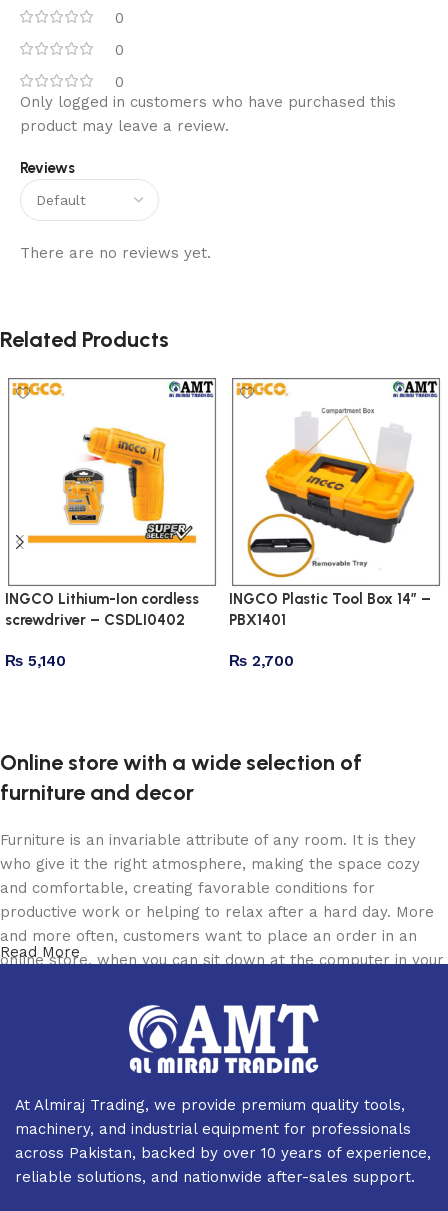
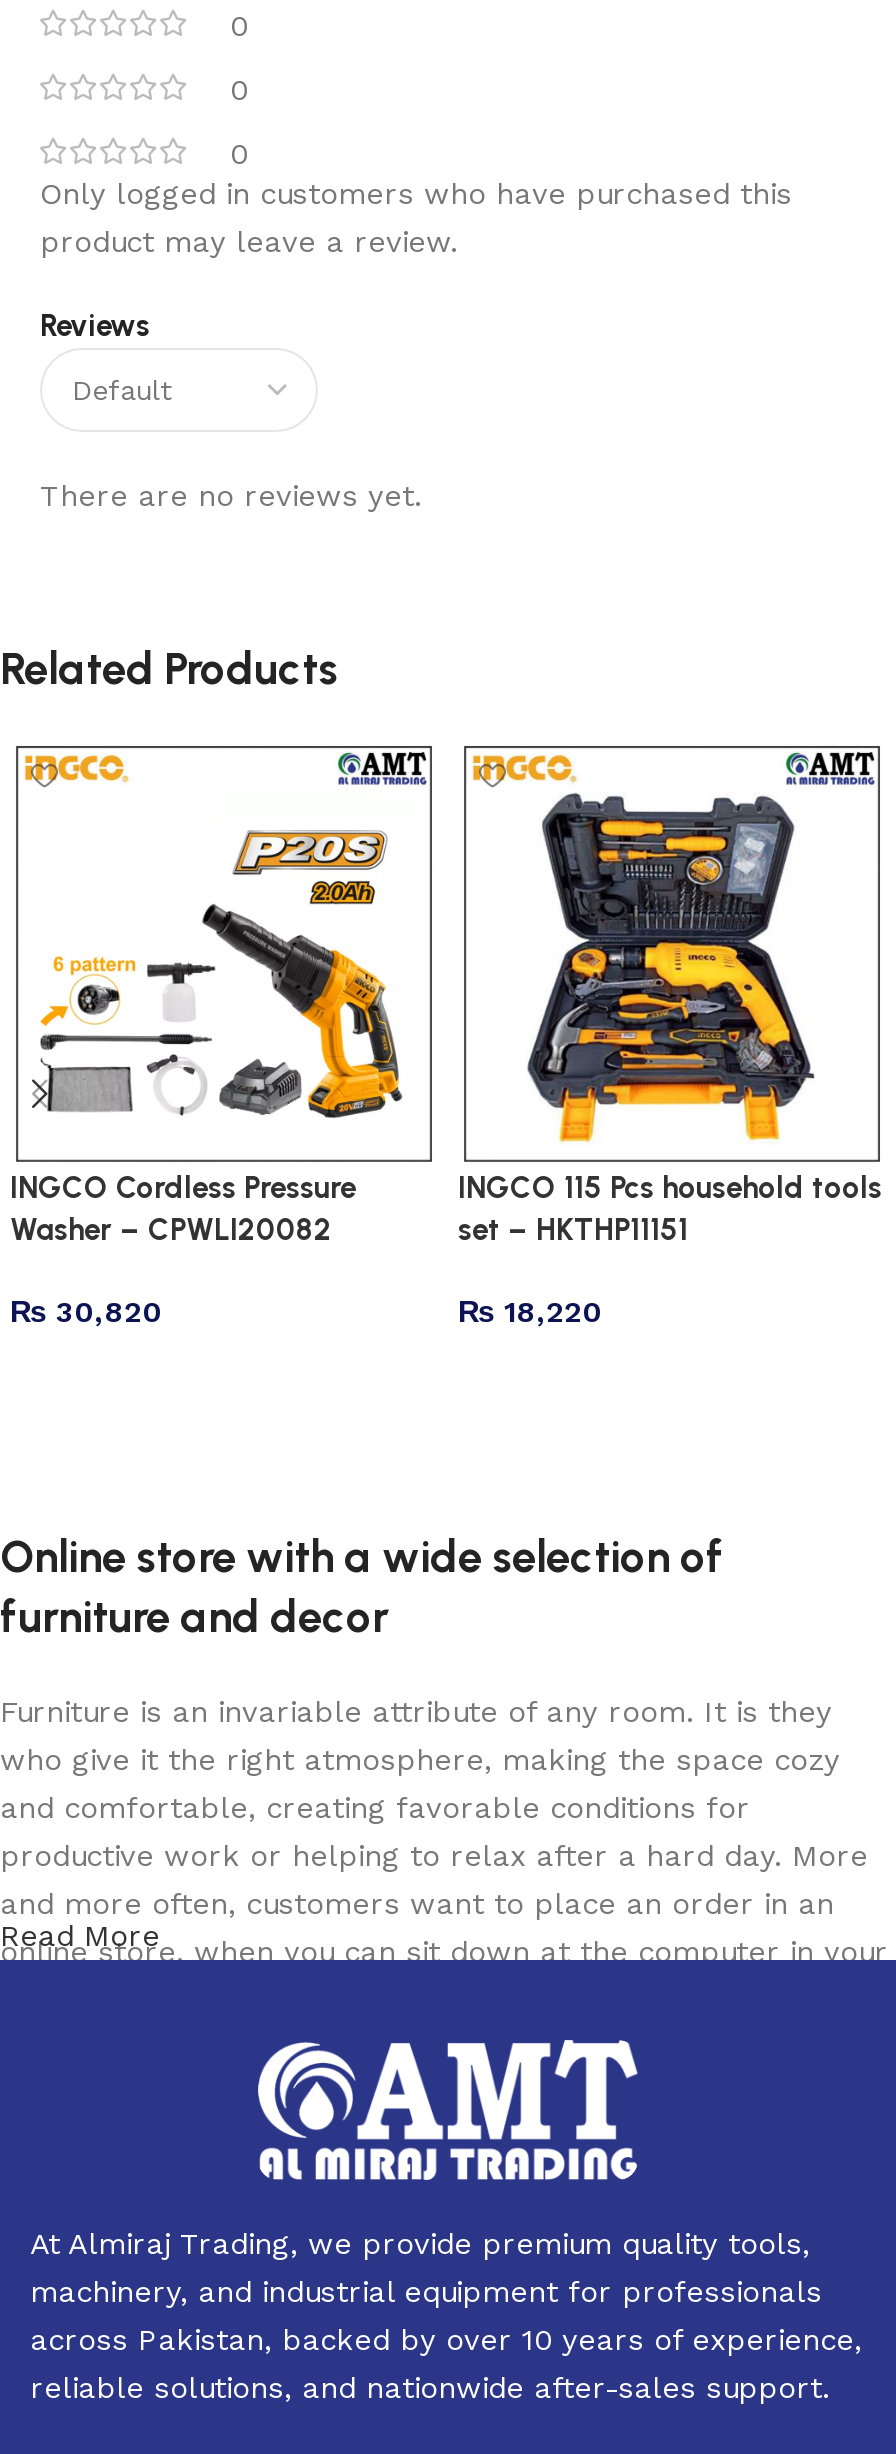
- [image]
- INGCO Plastic Tool Box 14″ –
- PBX1401
+ [image]
+ INGCO 115 Pcs household tools
+ set – HKTHP11151

- [image]
- INGCO Lithium-Ion cordless
- screwdriver – CSDLI0402
+ [image]
+ INGCO Cordless Pressure
+ Washer – CPWLI20082

- ₨ 5,140
+ ₨ 30,820

- ₨ 2,700
+ ₨ 18,220
